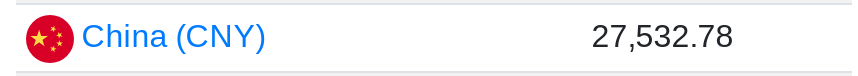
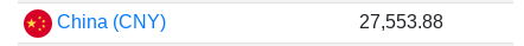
- 27,532.78
+ 27,553.88
